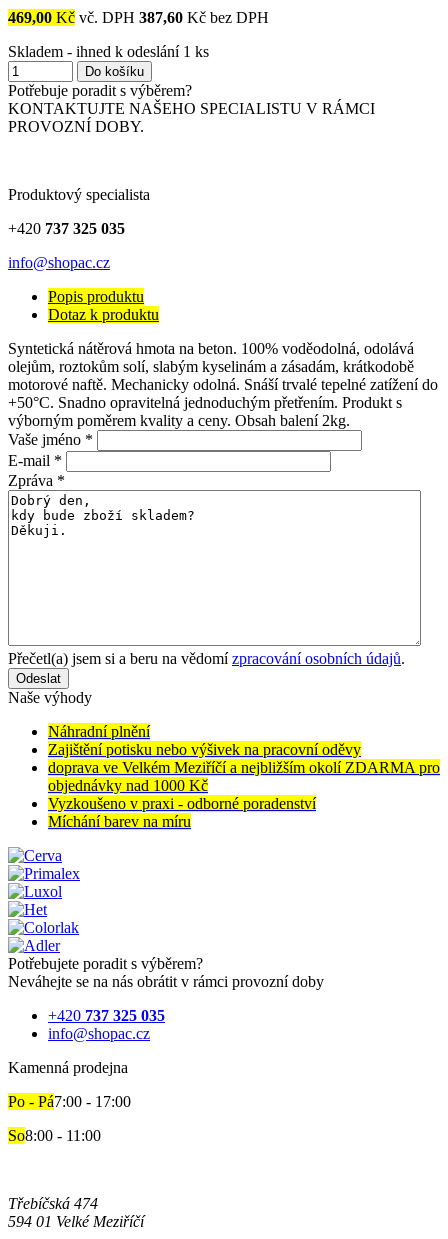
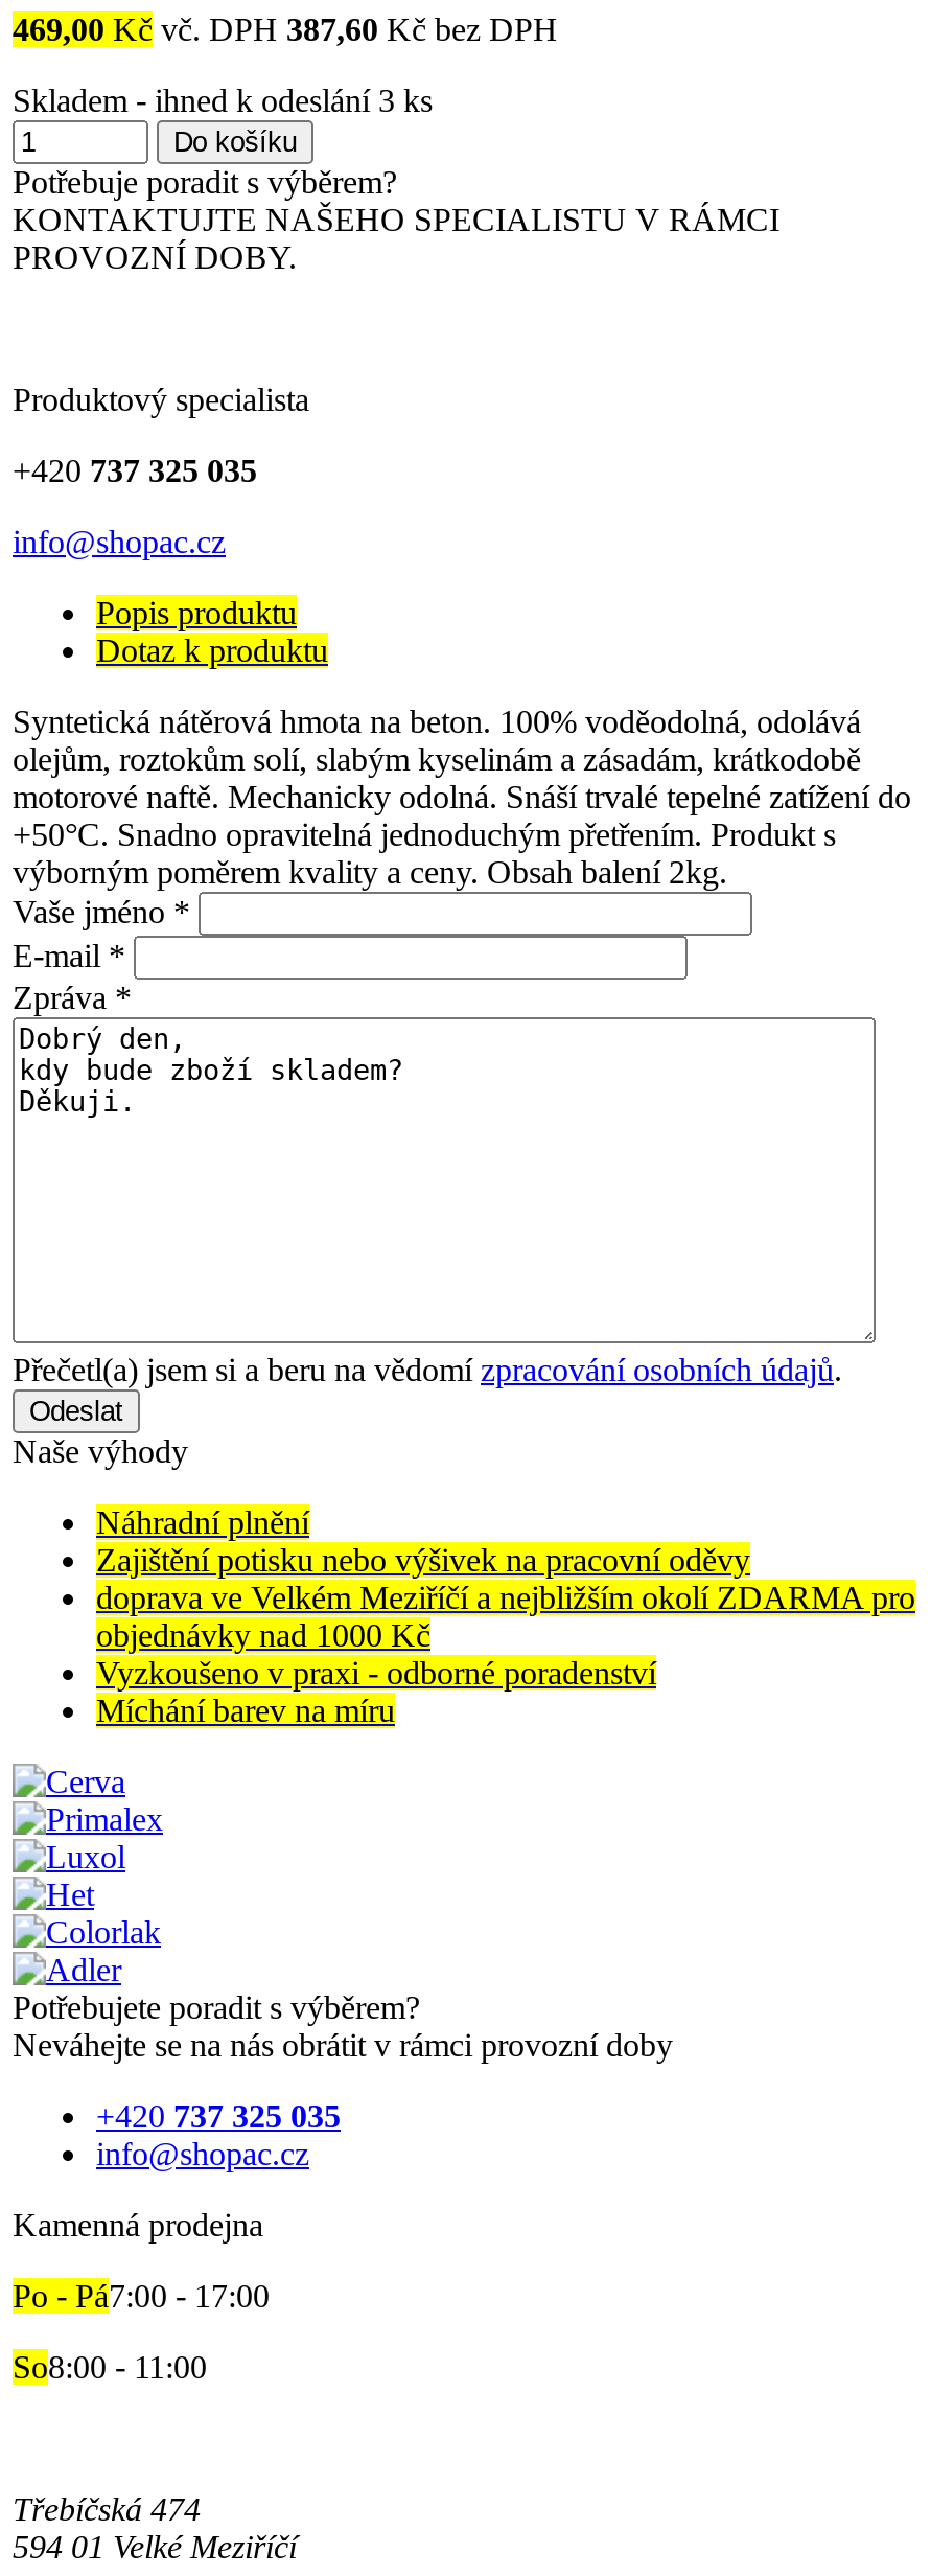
- Skladem - ihned k odeslání 1 ks
+ Skladem - ihned k odeslání 3 ks
